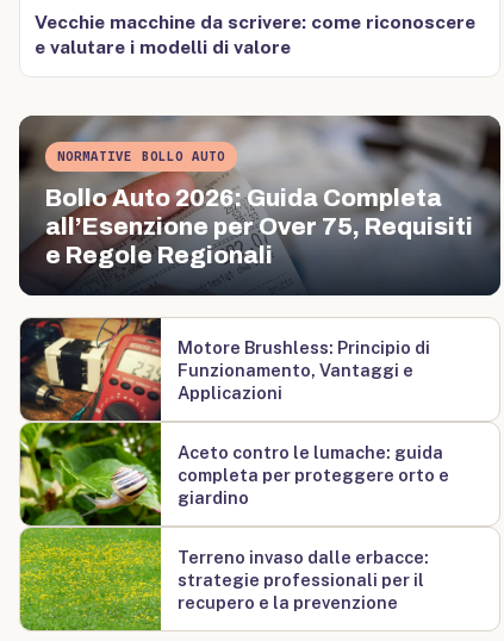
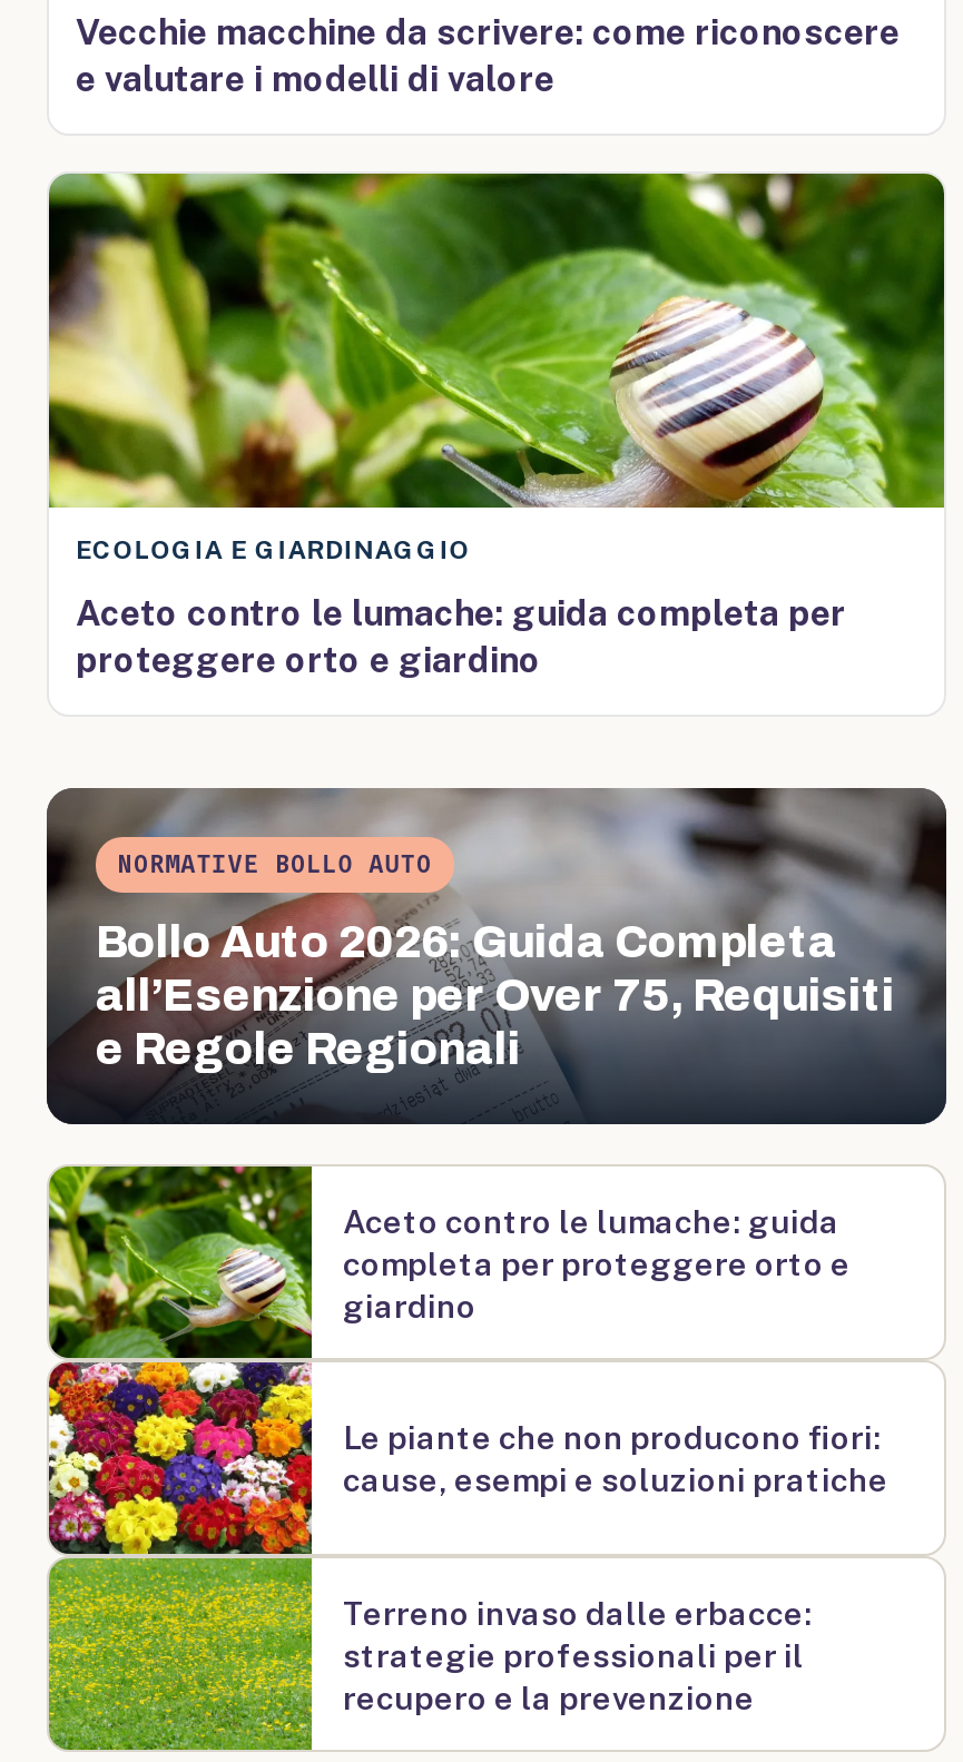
+ [image]
+ ECOLOGIA E GIARDINAGGIO
+ Aceto contro le lumache: guida completa per
+ proteggere orto e giardino

- [image]
- Motore Brushless: Principio di
- Funzionamento, Vantaggi e
- Applicazioni

+ [image]
+ Le piante che non producono fiori:
+ cause, esempi e soluzioni pratiche
